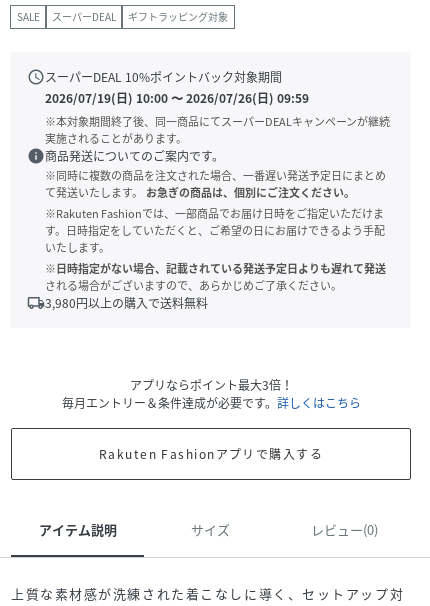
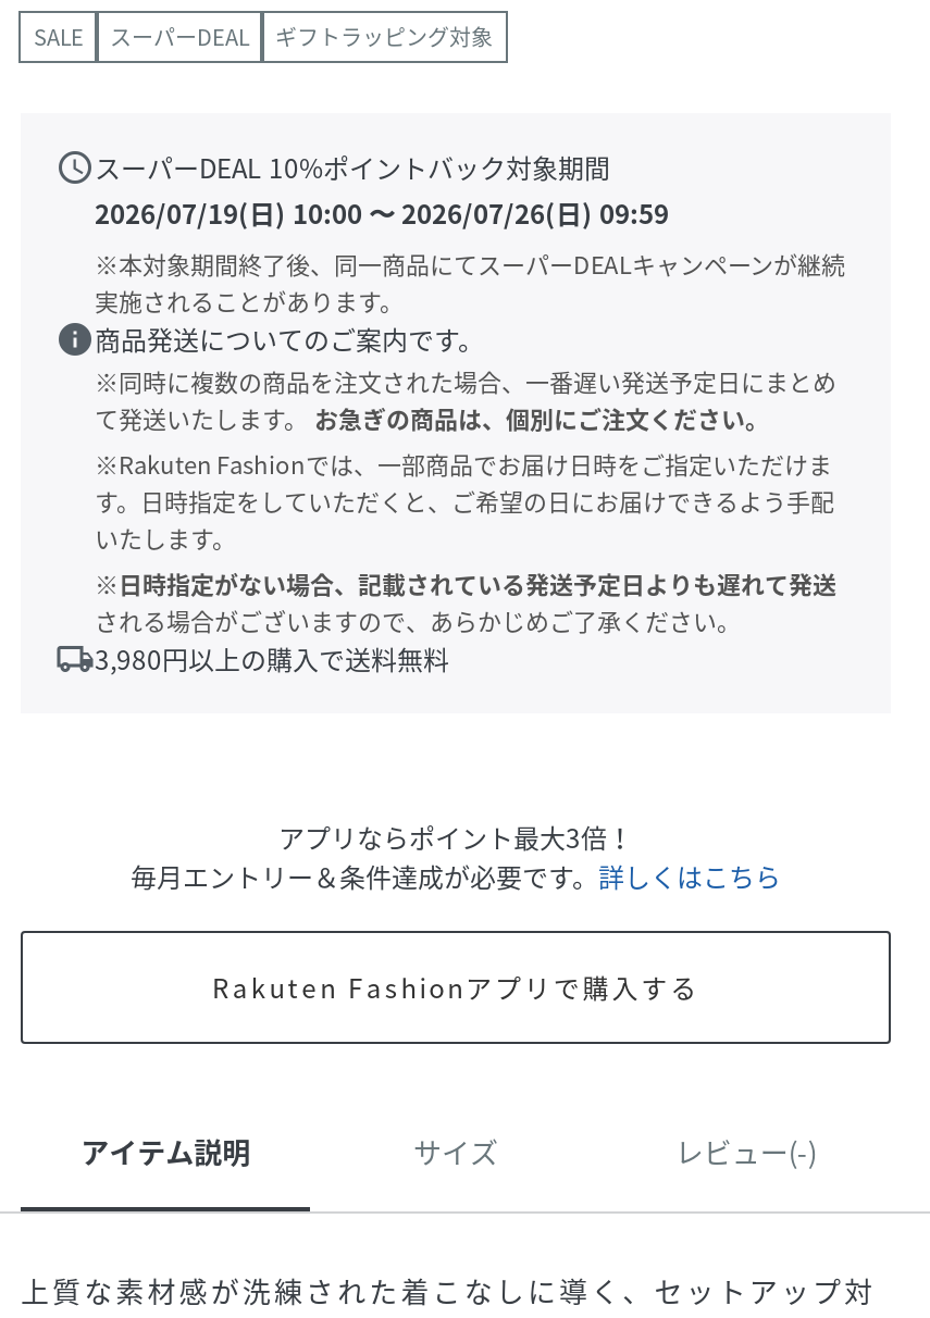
- レビュー(0)
+ レビュー(-)
